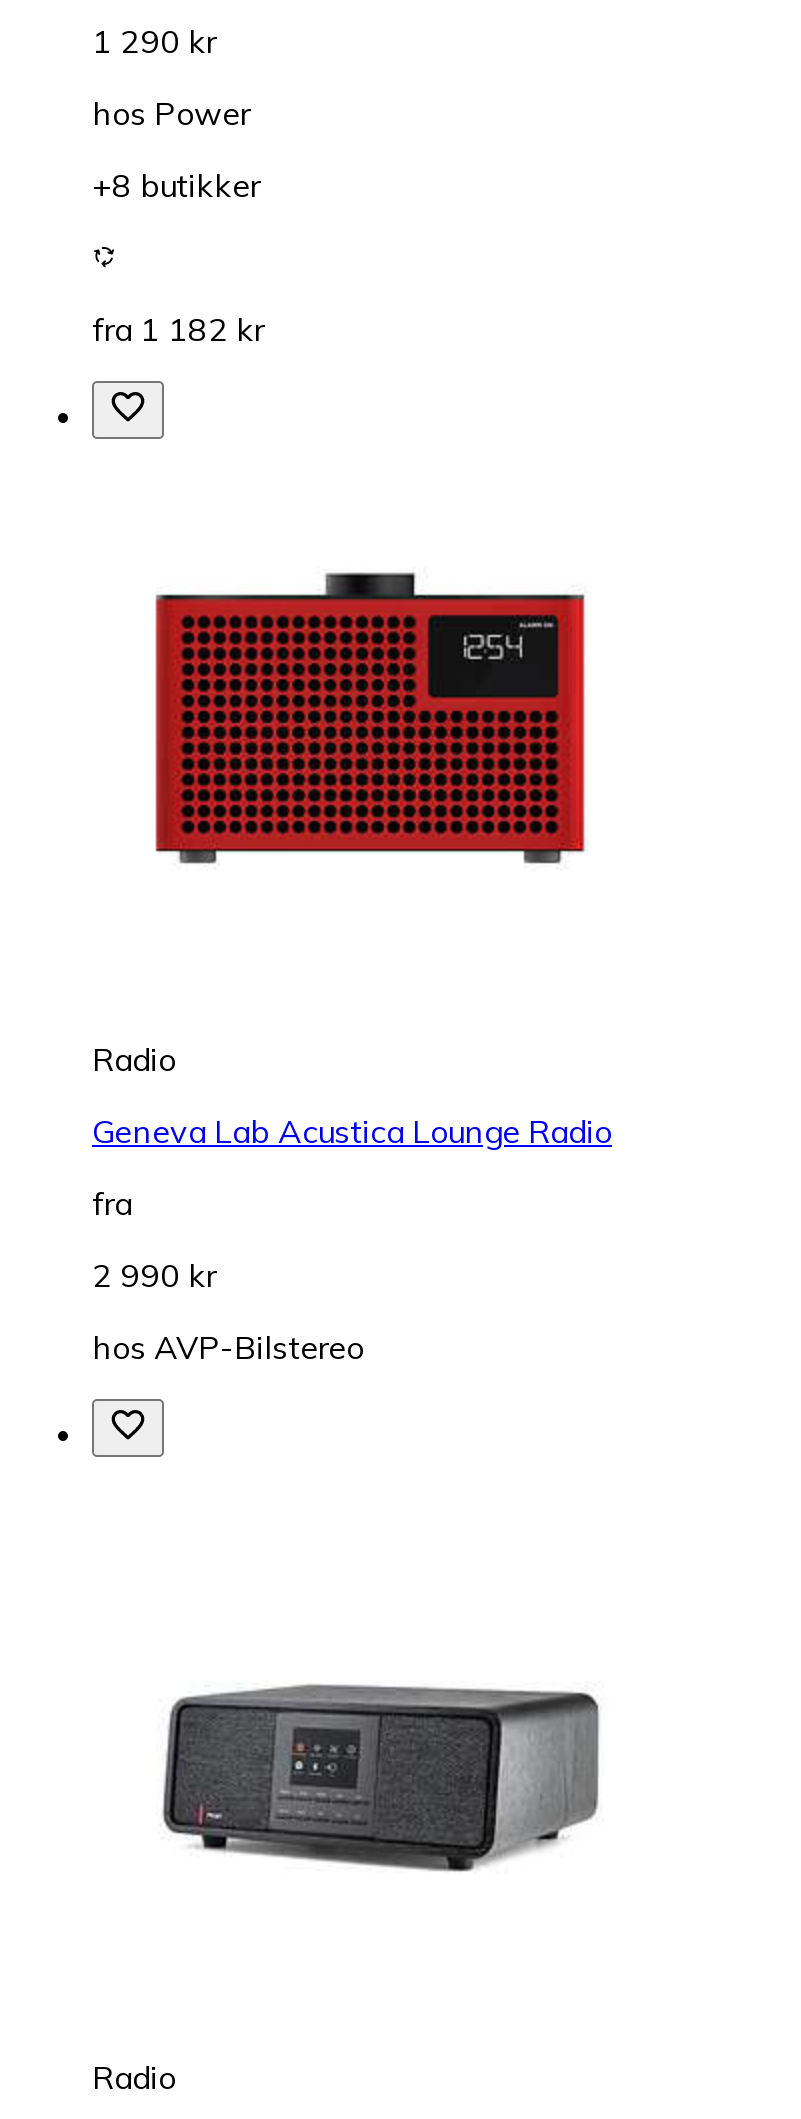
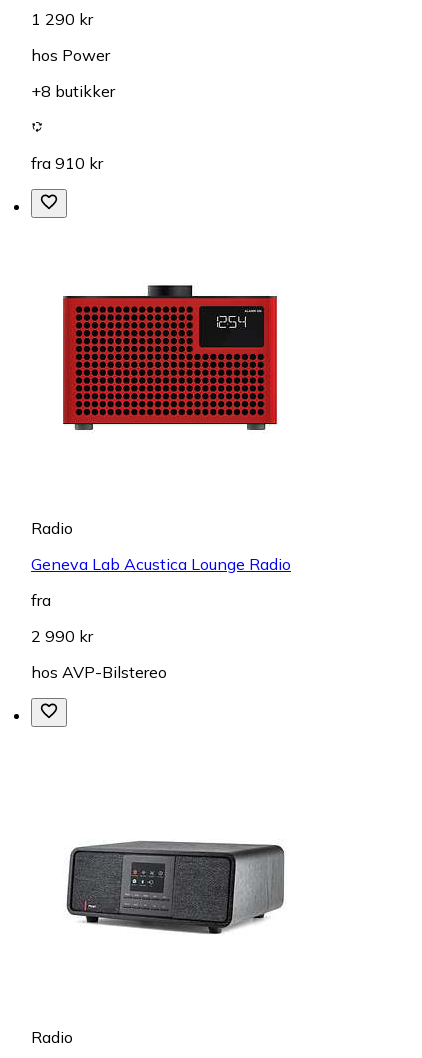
- fra 1 182 kr
+ fra 910 kr
